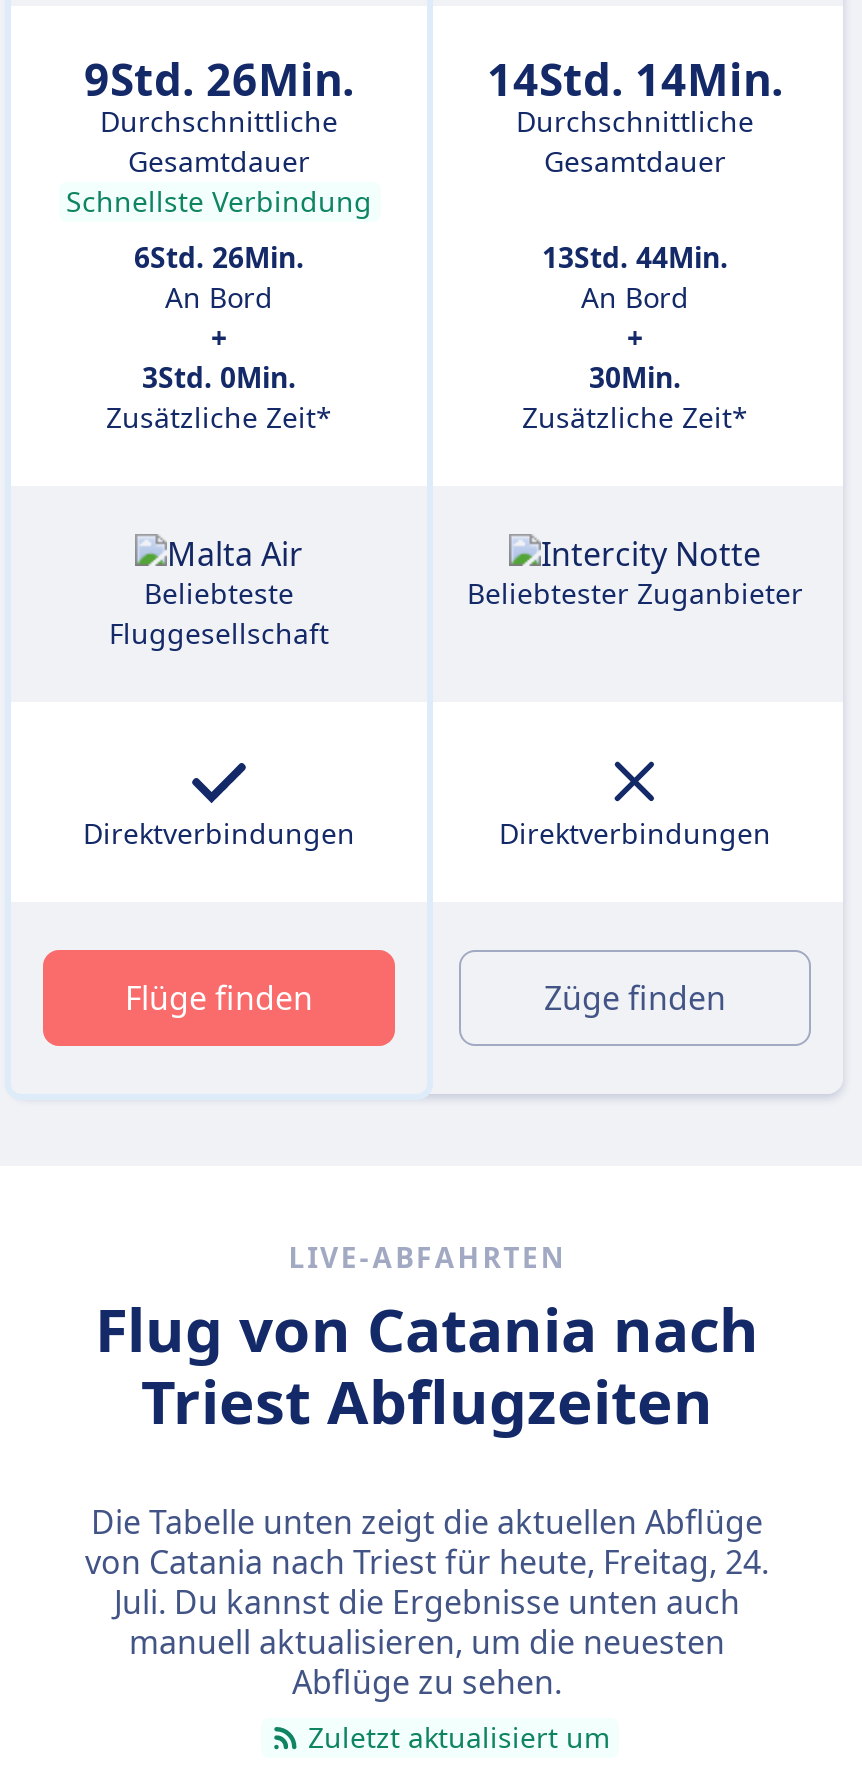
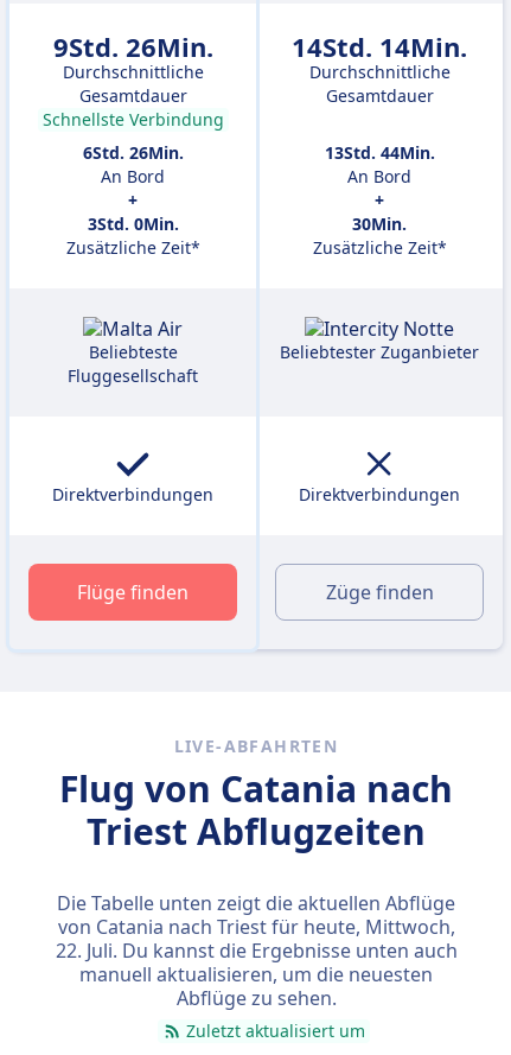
- von Catania nach Triest für heute, Freitag, 24.
- Juli. Du kannst die Ergebnisse unten auch
+ von Catania nach Triest für heute, Mittwoch,
+ 22. Juli. Du kannst die Ergebnisse unten auch
